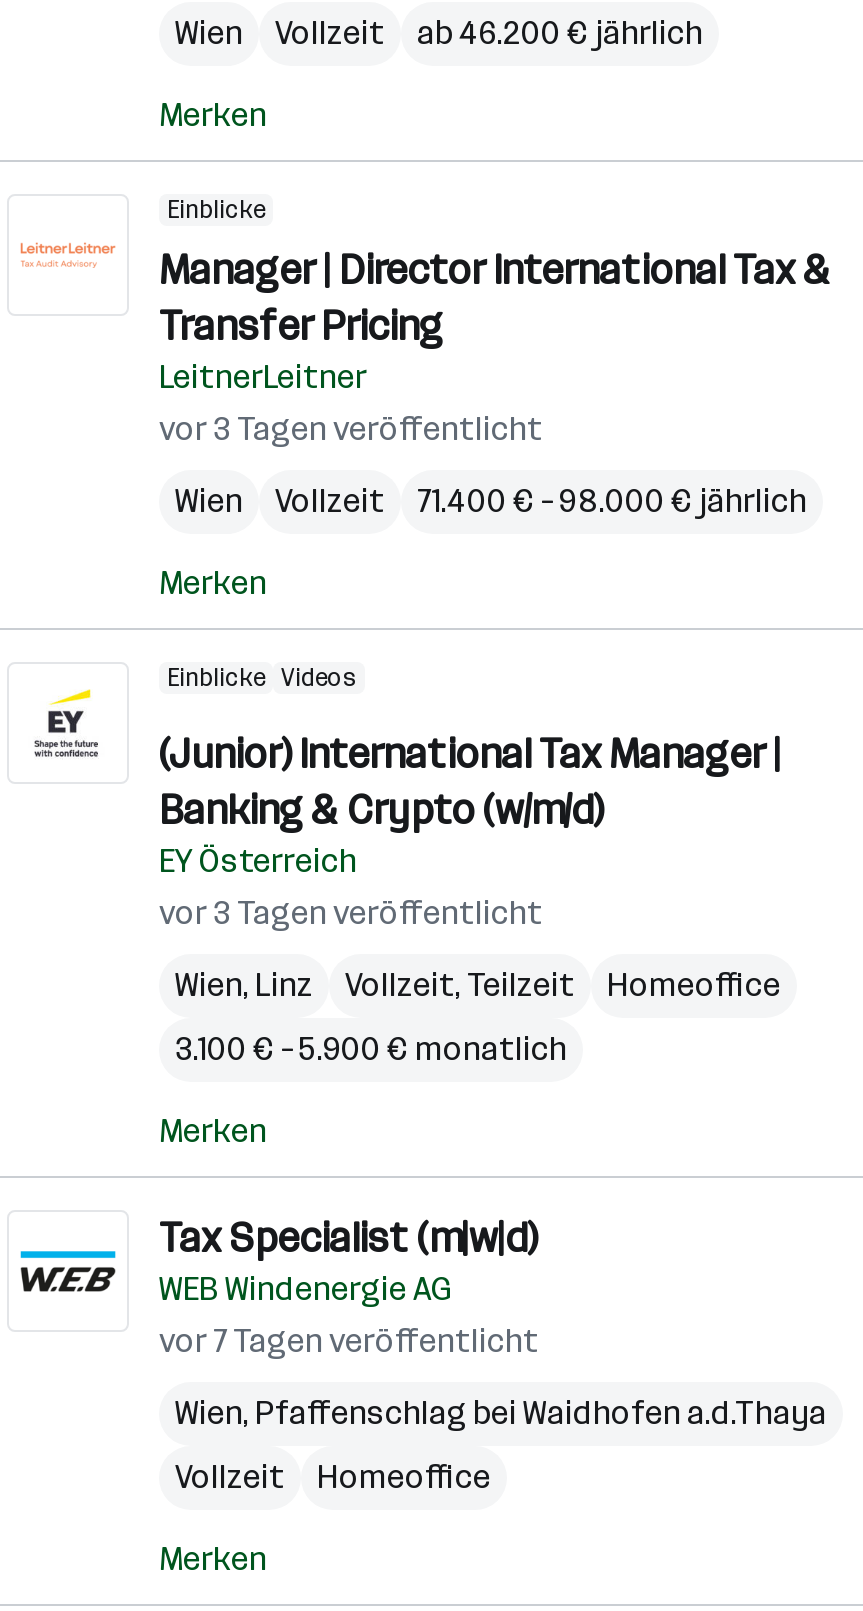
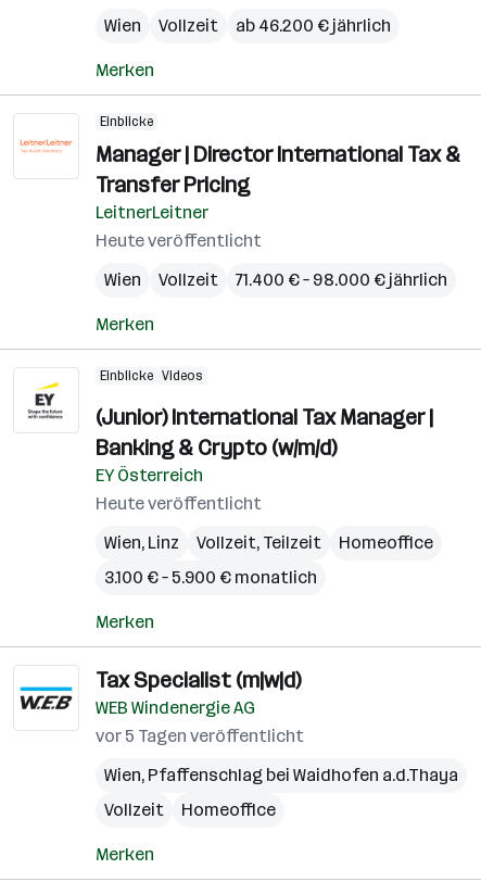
- vor 3 Tagen veröffentlicht
+ Heute veröffentlicht

- vor 3 Tagen veröffentlicht
+ Heute veröffentlicht

- vor 7 Tagen veröffentlicht
+ vor 5 Tagen veröffentlicht
